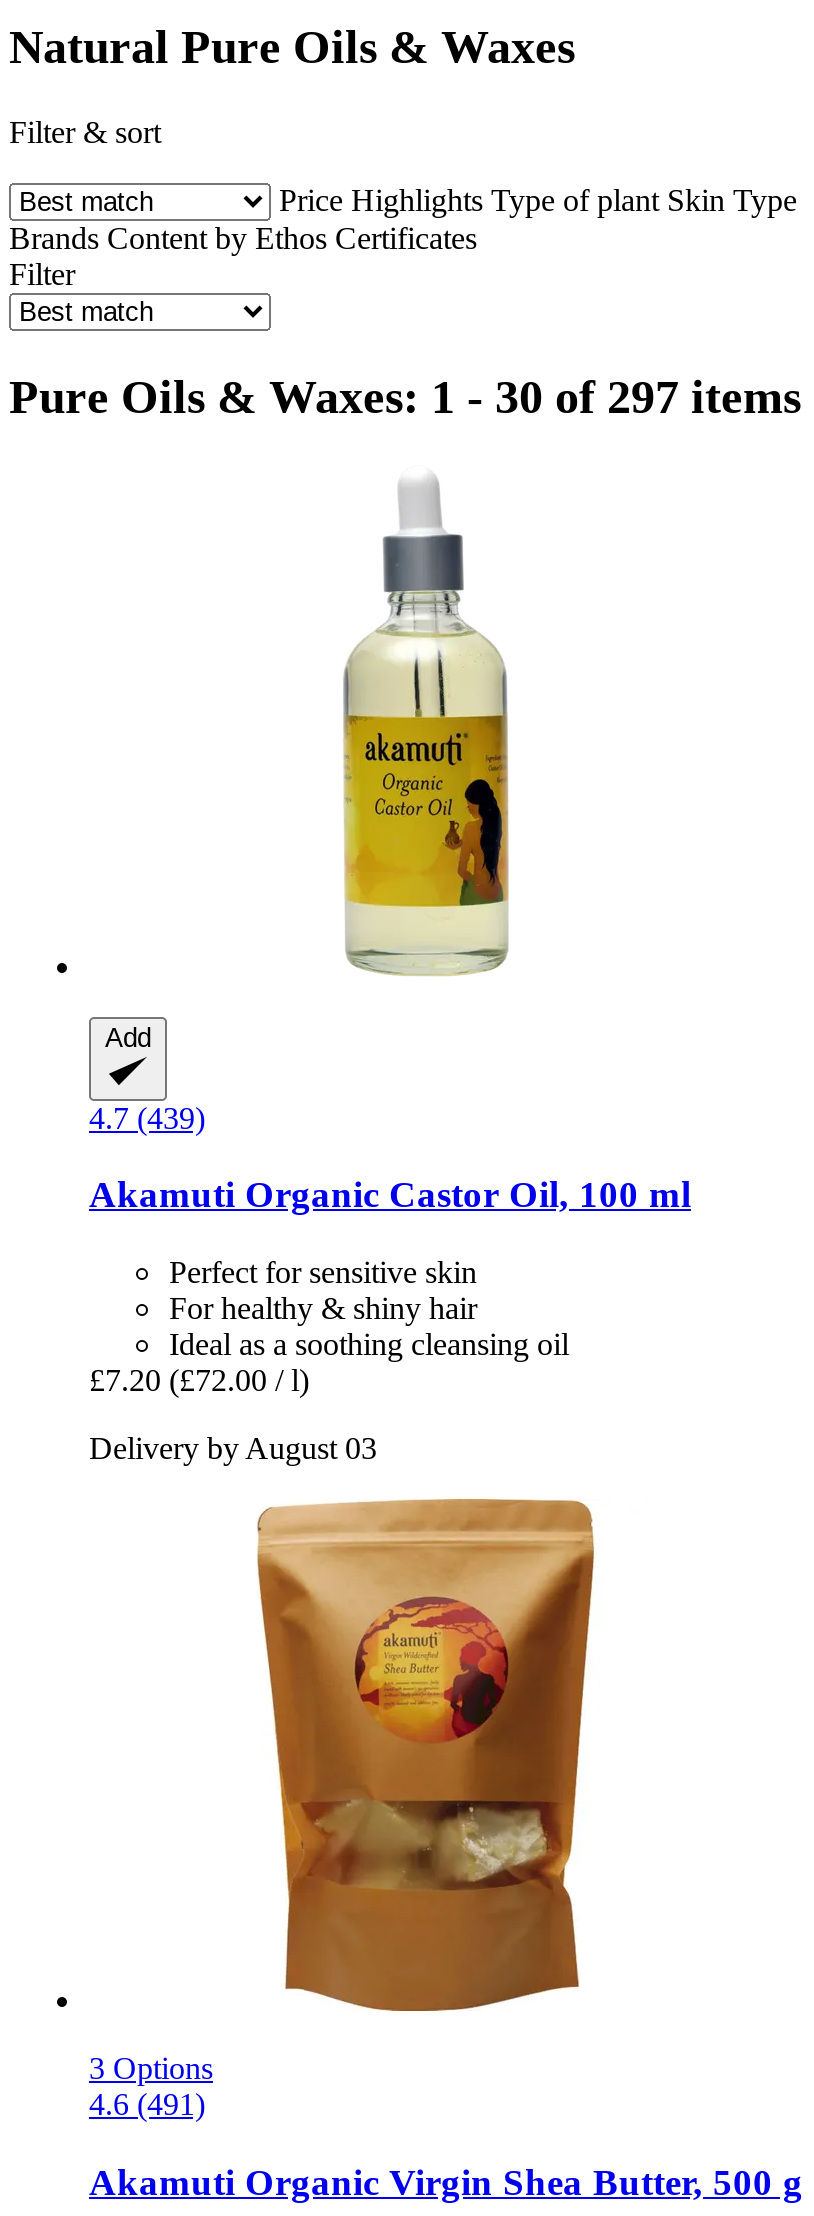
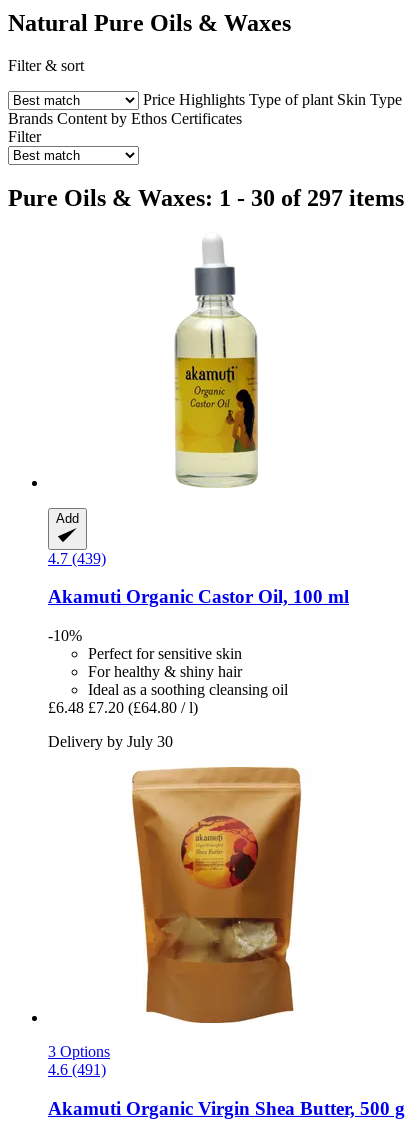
+ -10%

- £7.20 (£72.00 / l)
+ £6.48 £7.20 (£64.80 / l)

- Delivery by August 03
+ Delivery by July 30
